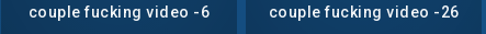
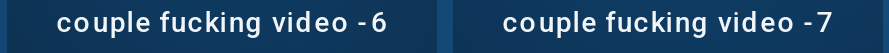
- couple fucking video -26
+ couple fucking video -7
